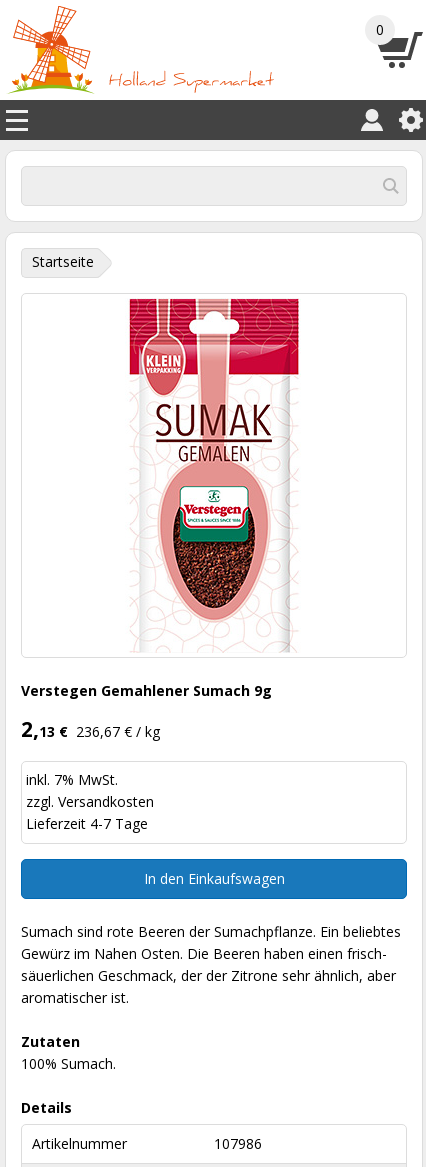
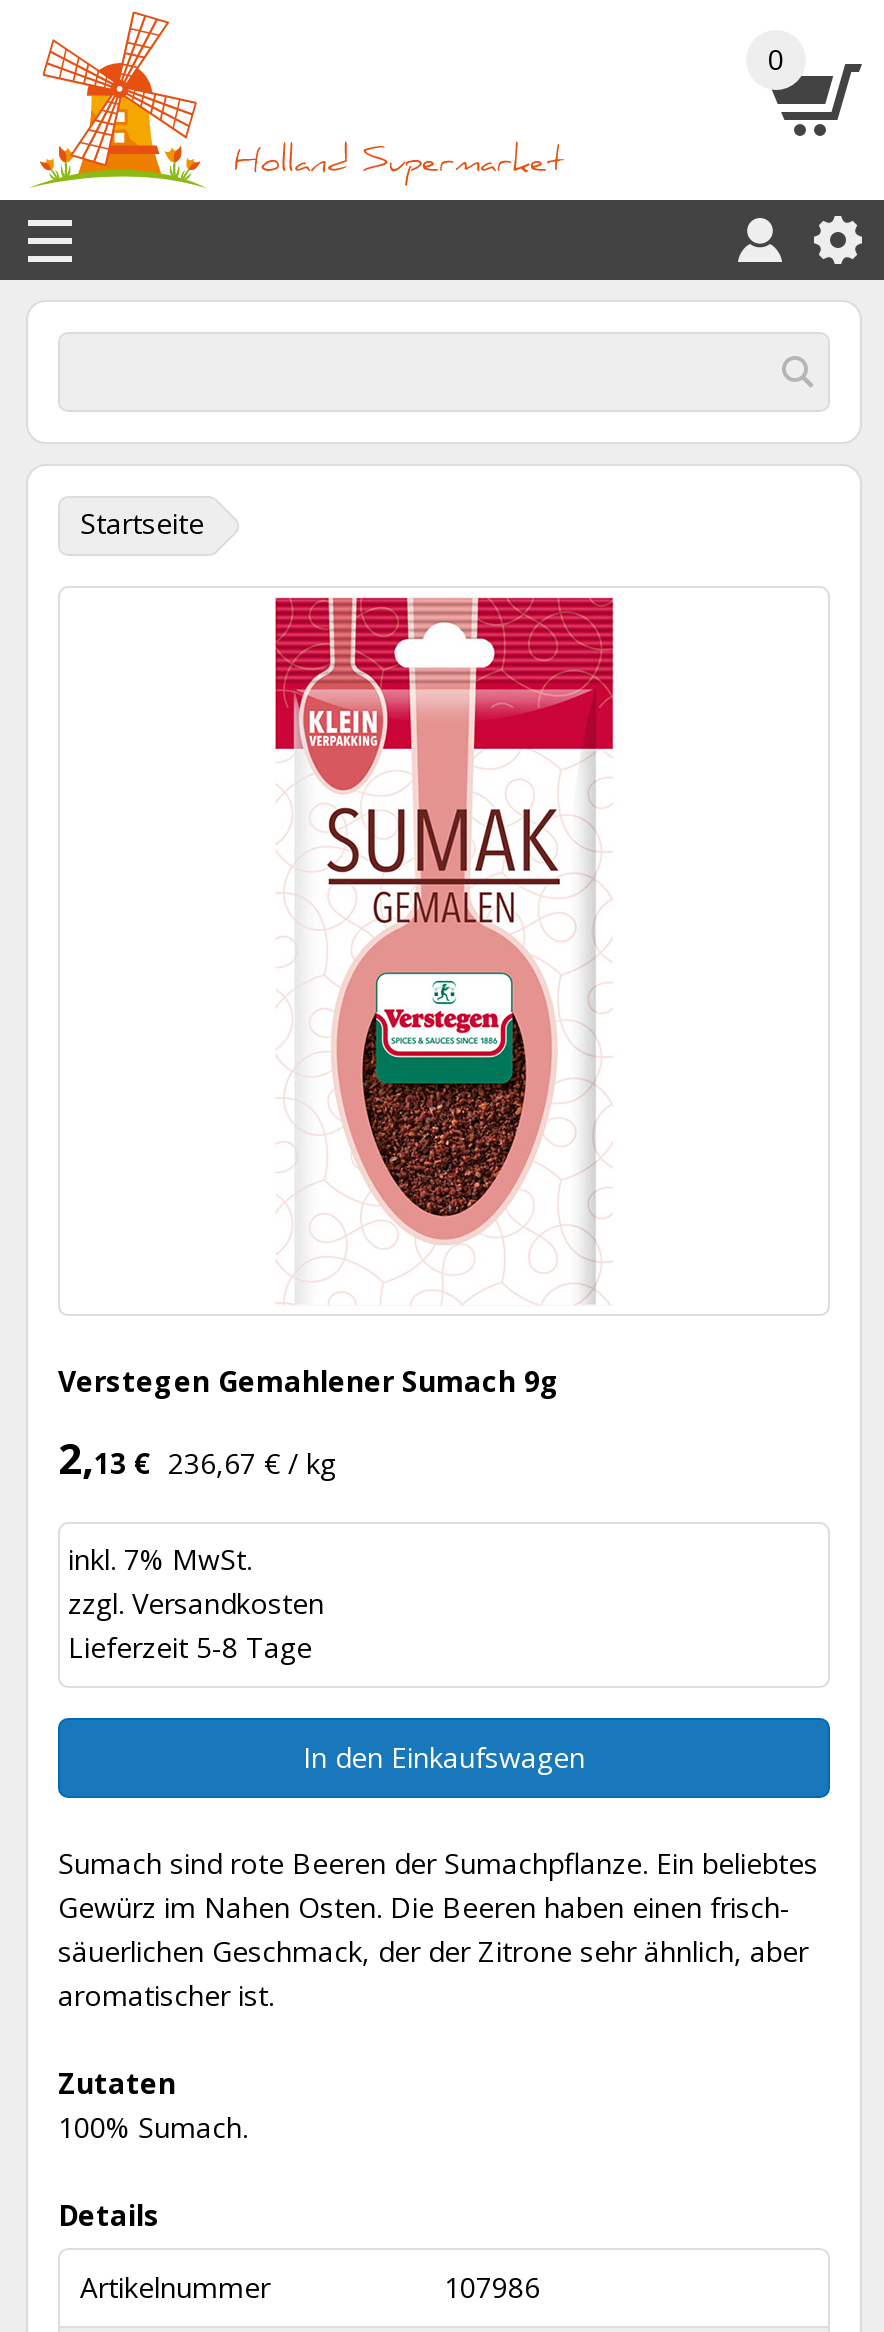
- Lieferzeit 4-7 Tage
+ Lieferzeit 5-8 Tage
